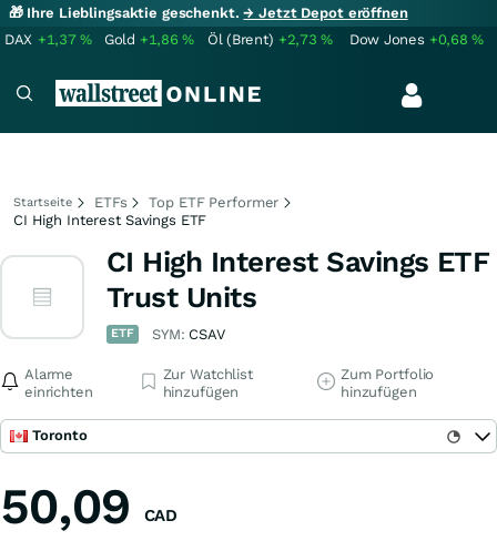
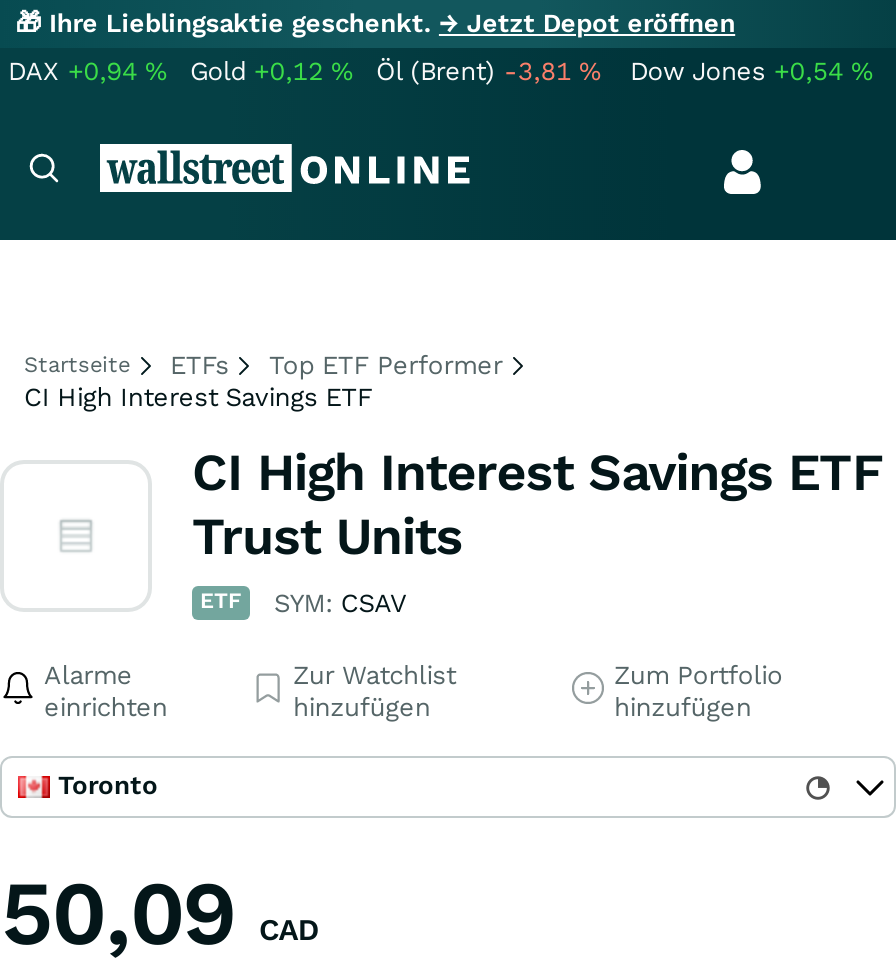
- DAX +1,37%
+ DAX +0,94%

- Gold +1,86%
+ Gold +0,12%

- Öl (Brent) +2,73%
+ Öl (Brent) -3,81%

- Dow Jones +0,68%
+ Dow Jones +0,54%
